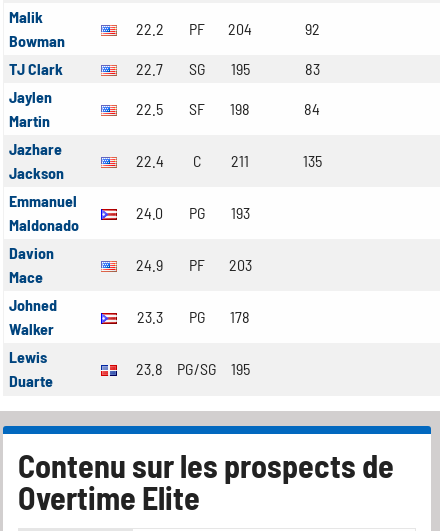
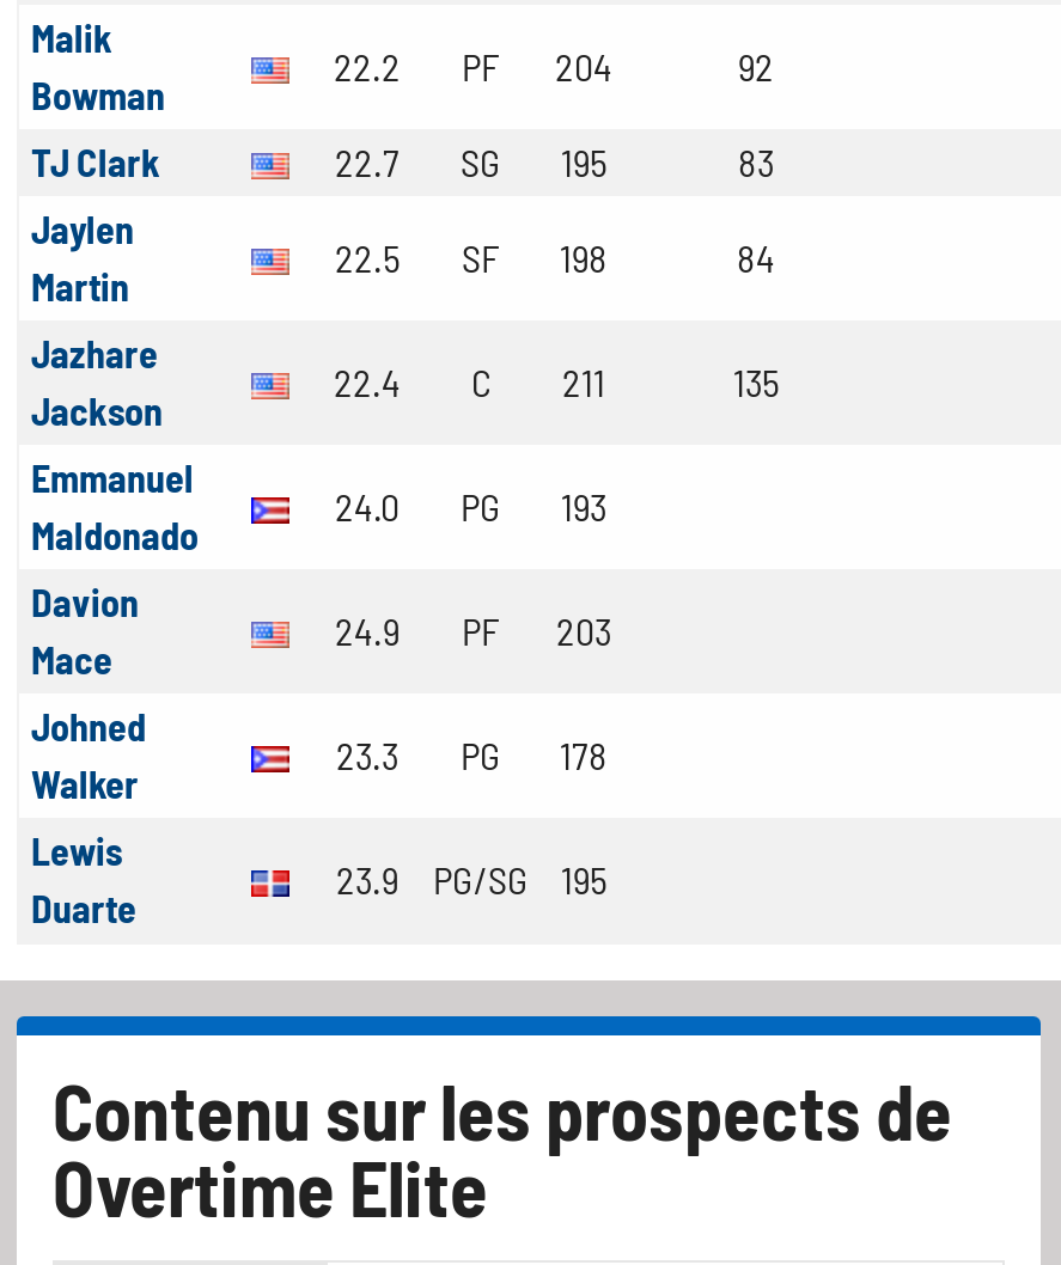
- 23.8 PG/SG 195
+ 23.9 PG/SG 195
